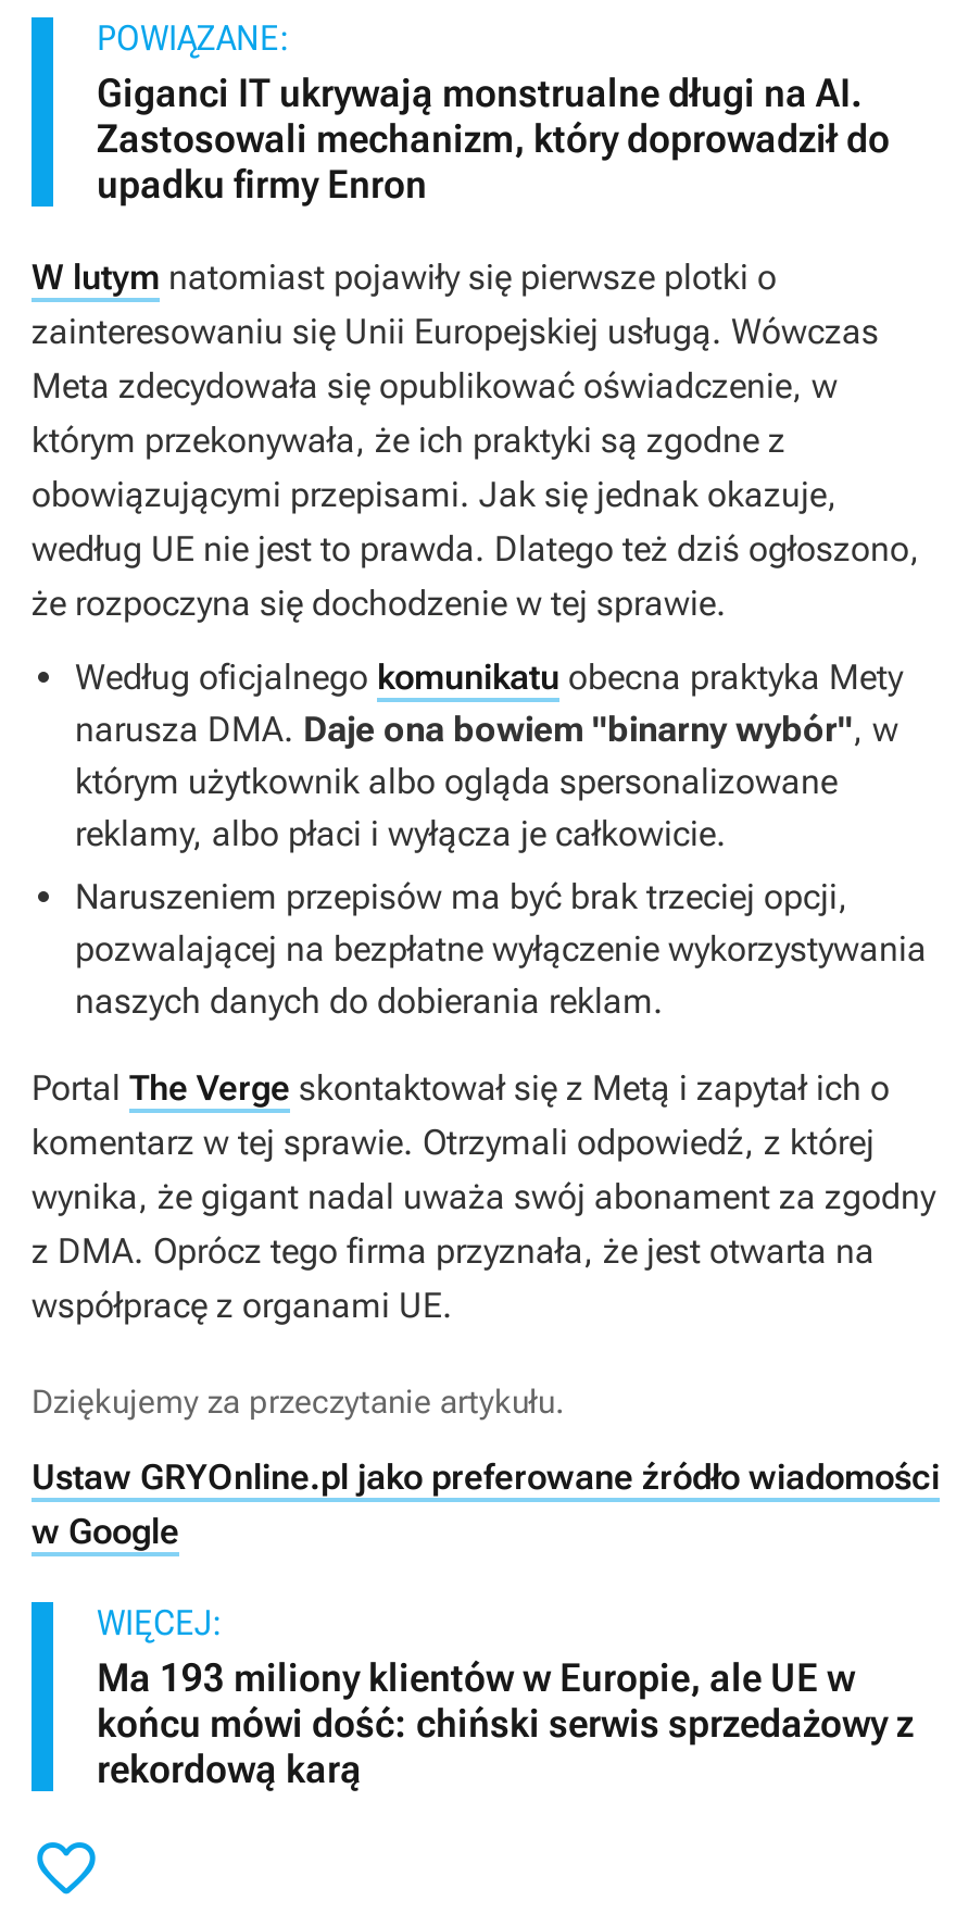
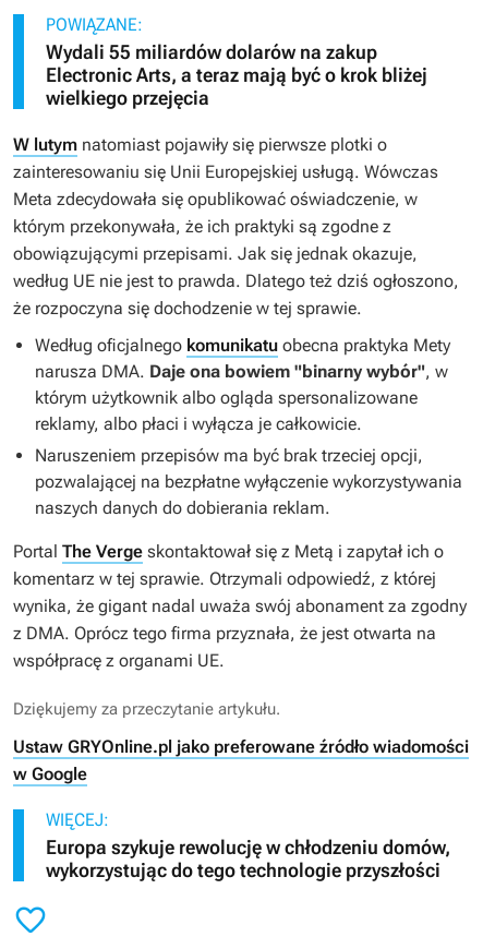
- Giganci IT ukrywają monstrualne długi na AI.
- Zastosowali mechanizm, który doprowadził do
- upadku firmy Enron
+ Wydali 55 miliardów dolarów na zakup
+ Electronic Arts, a teraz mają być o krok bliżej
+ wielkiego przejęcia

- Ma 193 miliony klientów w Europie, ale UE w
- końcu mówi dość: chiński serwis sprzedażowy z
- rekordową karą
+ Europa szykuje rewolucję w chłodzeniu domów,
+ wykorzystując do tego technologie przyszłości
